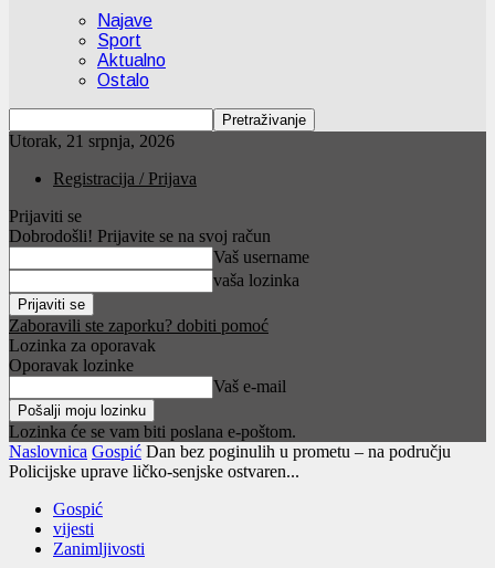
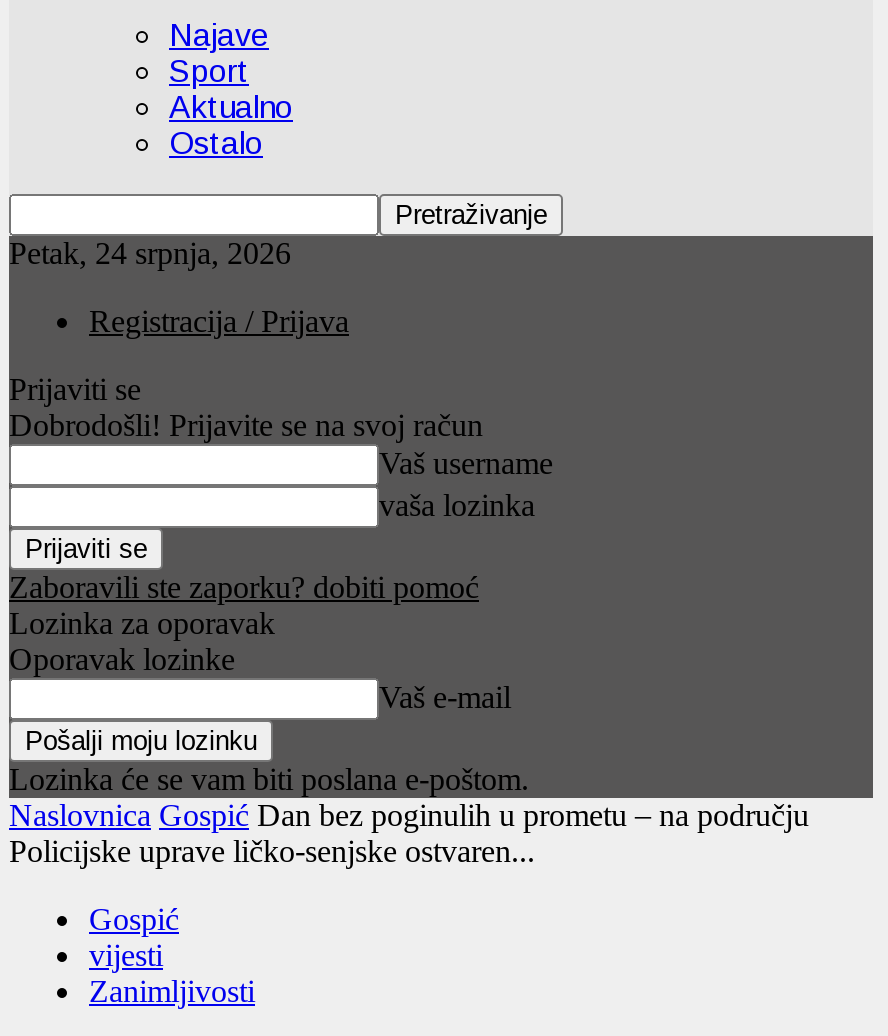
- Utorak, 21 srpnja, 2026
+ Petak, 24 srpnja, 2026
